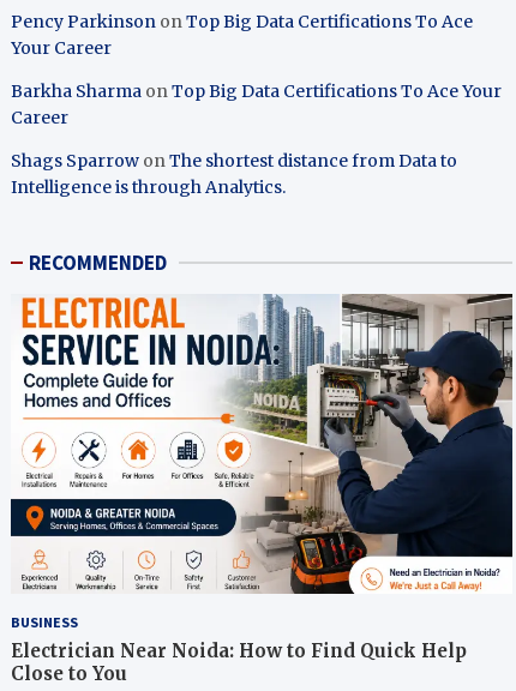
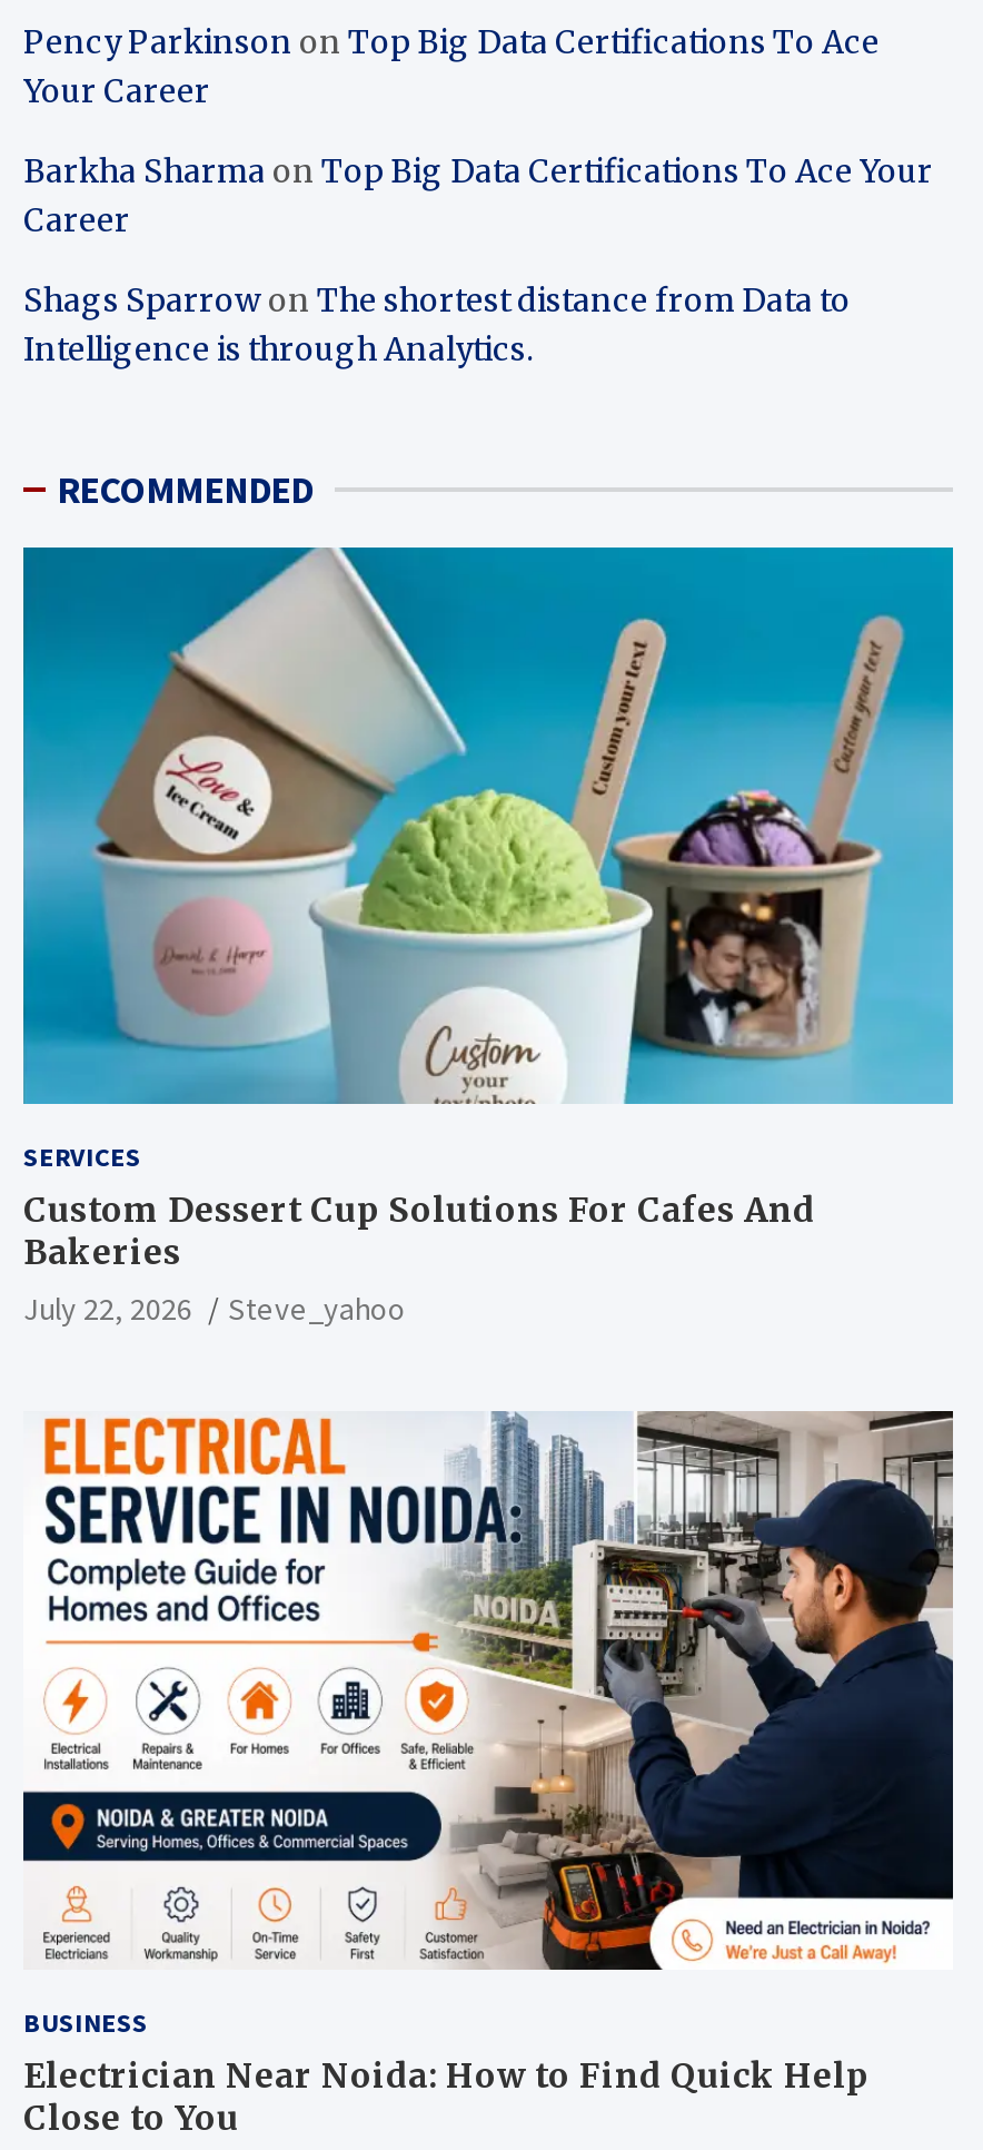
+ [image]
+ SERVICES
+ Custom Dessert Cup Solutions For Cafes And
+ Bakeries
+ July 22, 2026
+ Steve_yahoo
